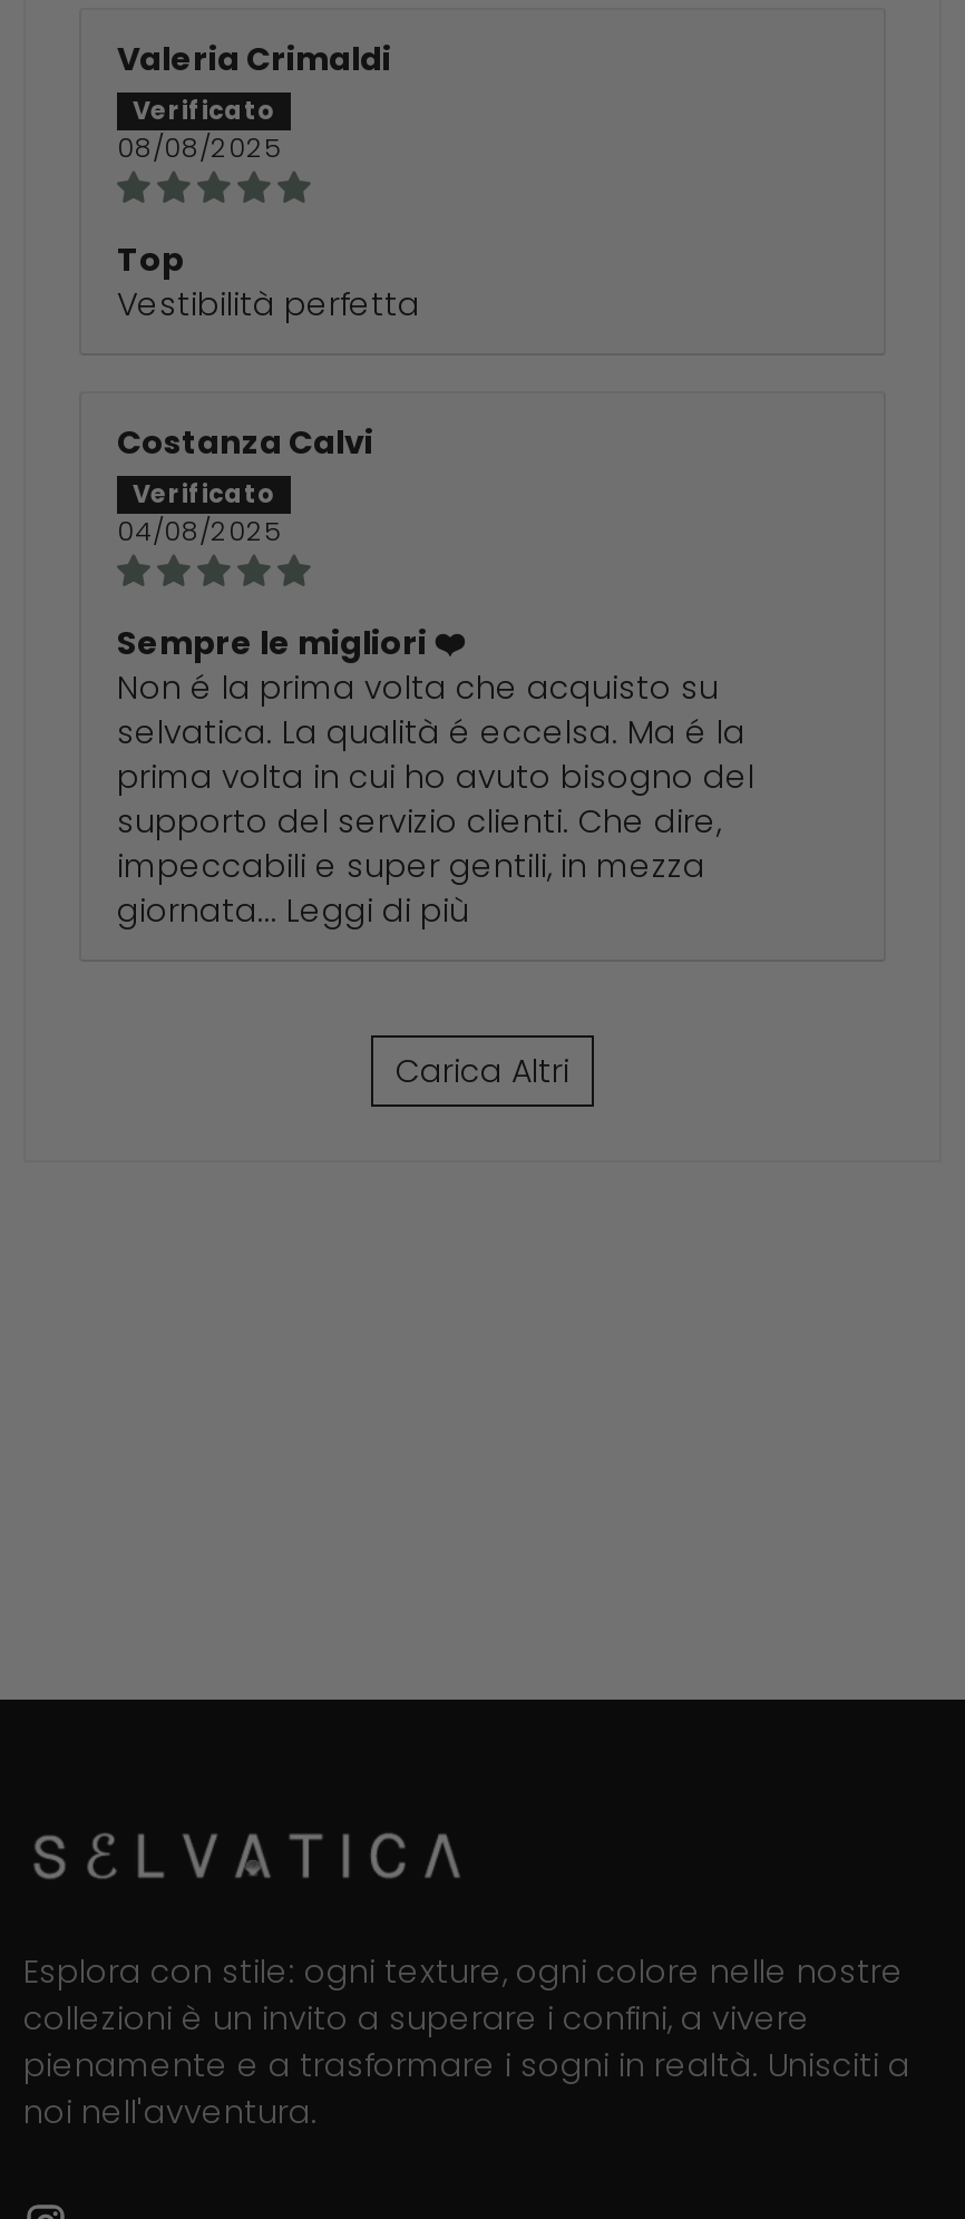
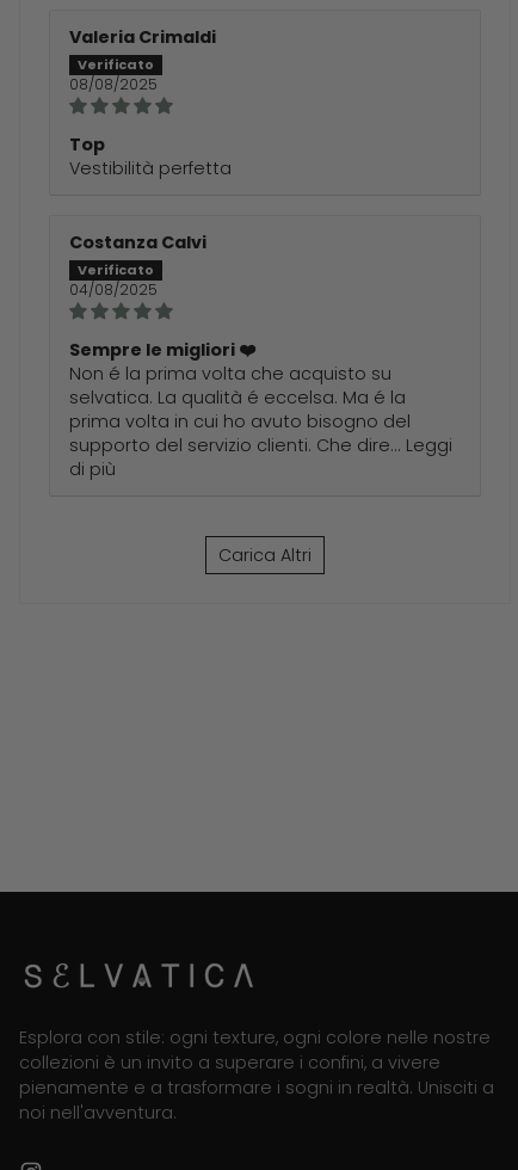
- supporto del servizio clienti. Che dire,
- impeccabili e super gentili, in mezza
- giornata... Leggi di più
+ supporto del servizio clienti. Che dire... Leggi
+ di più
